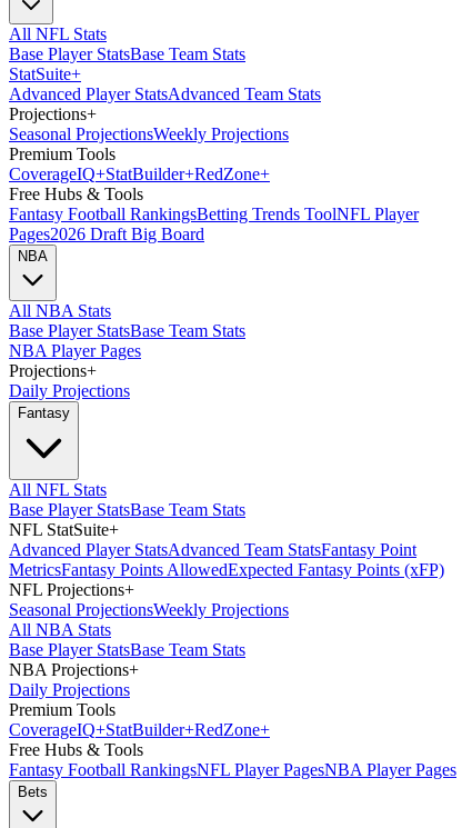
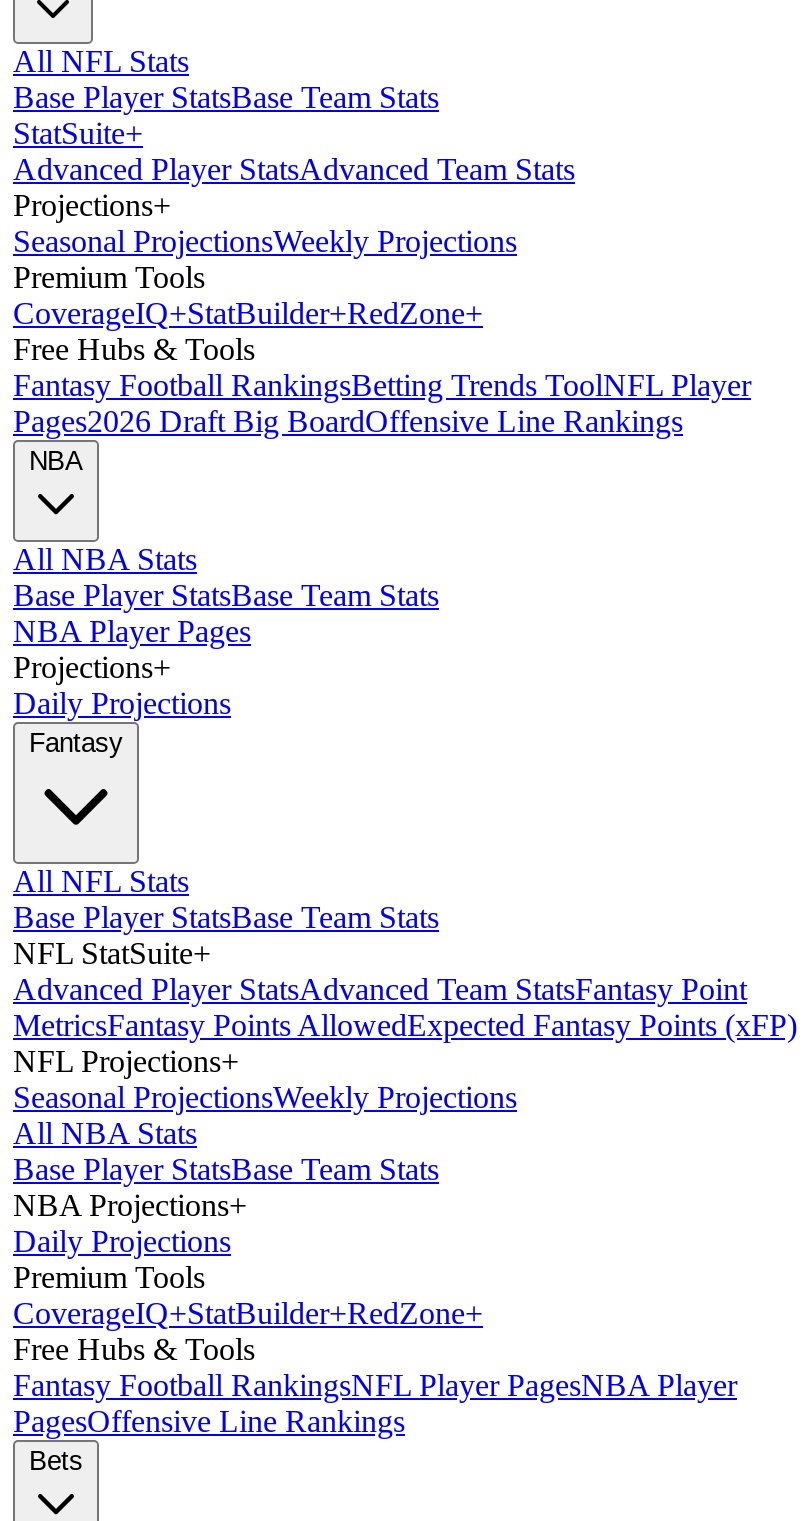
- Pages2026 Draft Big Board
+ Pages2026 Draft Big BoardOffensive Line Rankings

- Fantasy Football RankingsNFL Player PagesNBA Player Pages
+ Fantasy Football RankingsNFL Player PagesNBA Player
+ PagesOffensive Line Rankings
